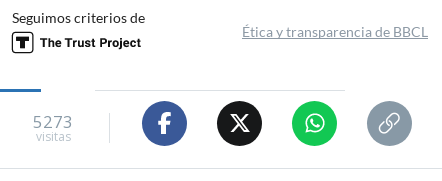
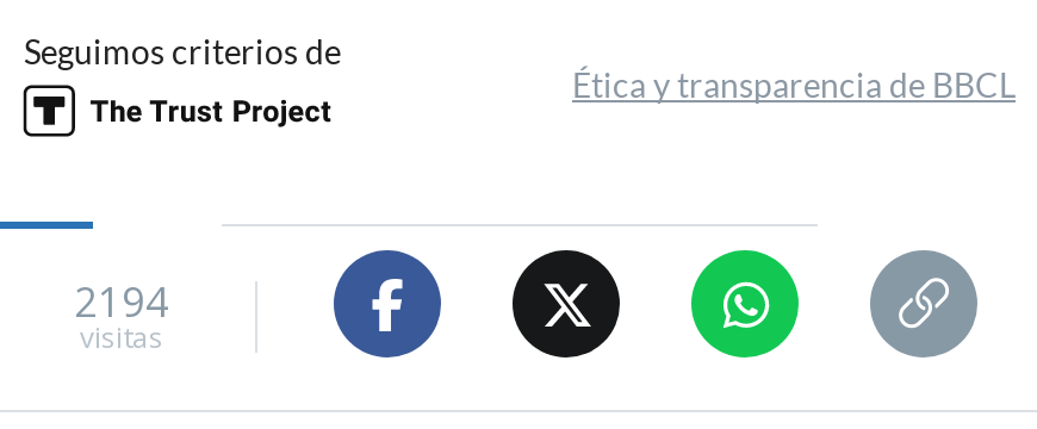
- 5273
+ 2194
